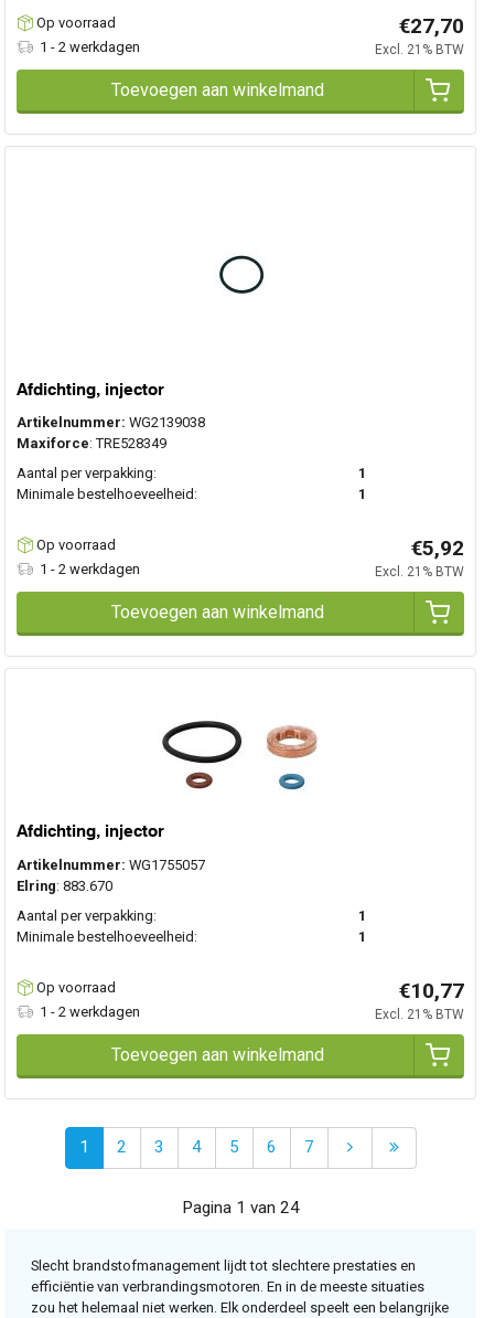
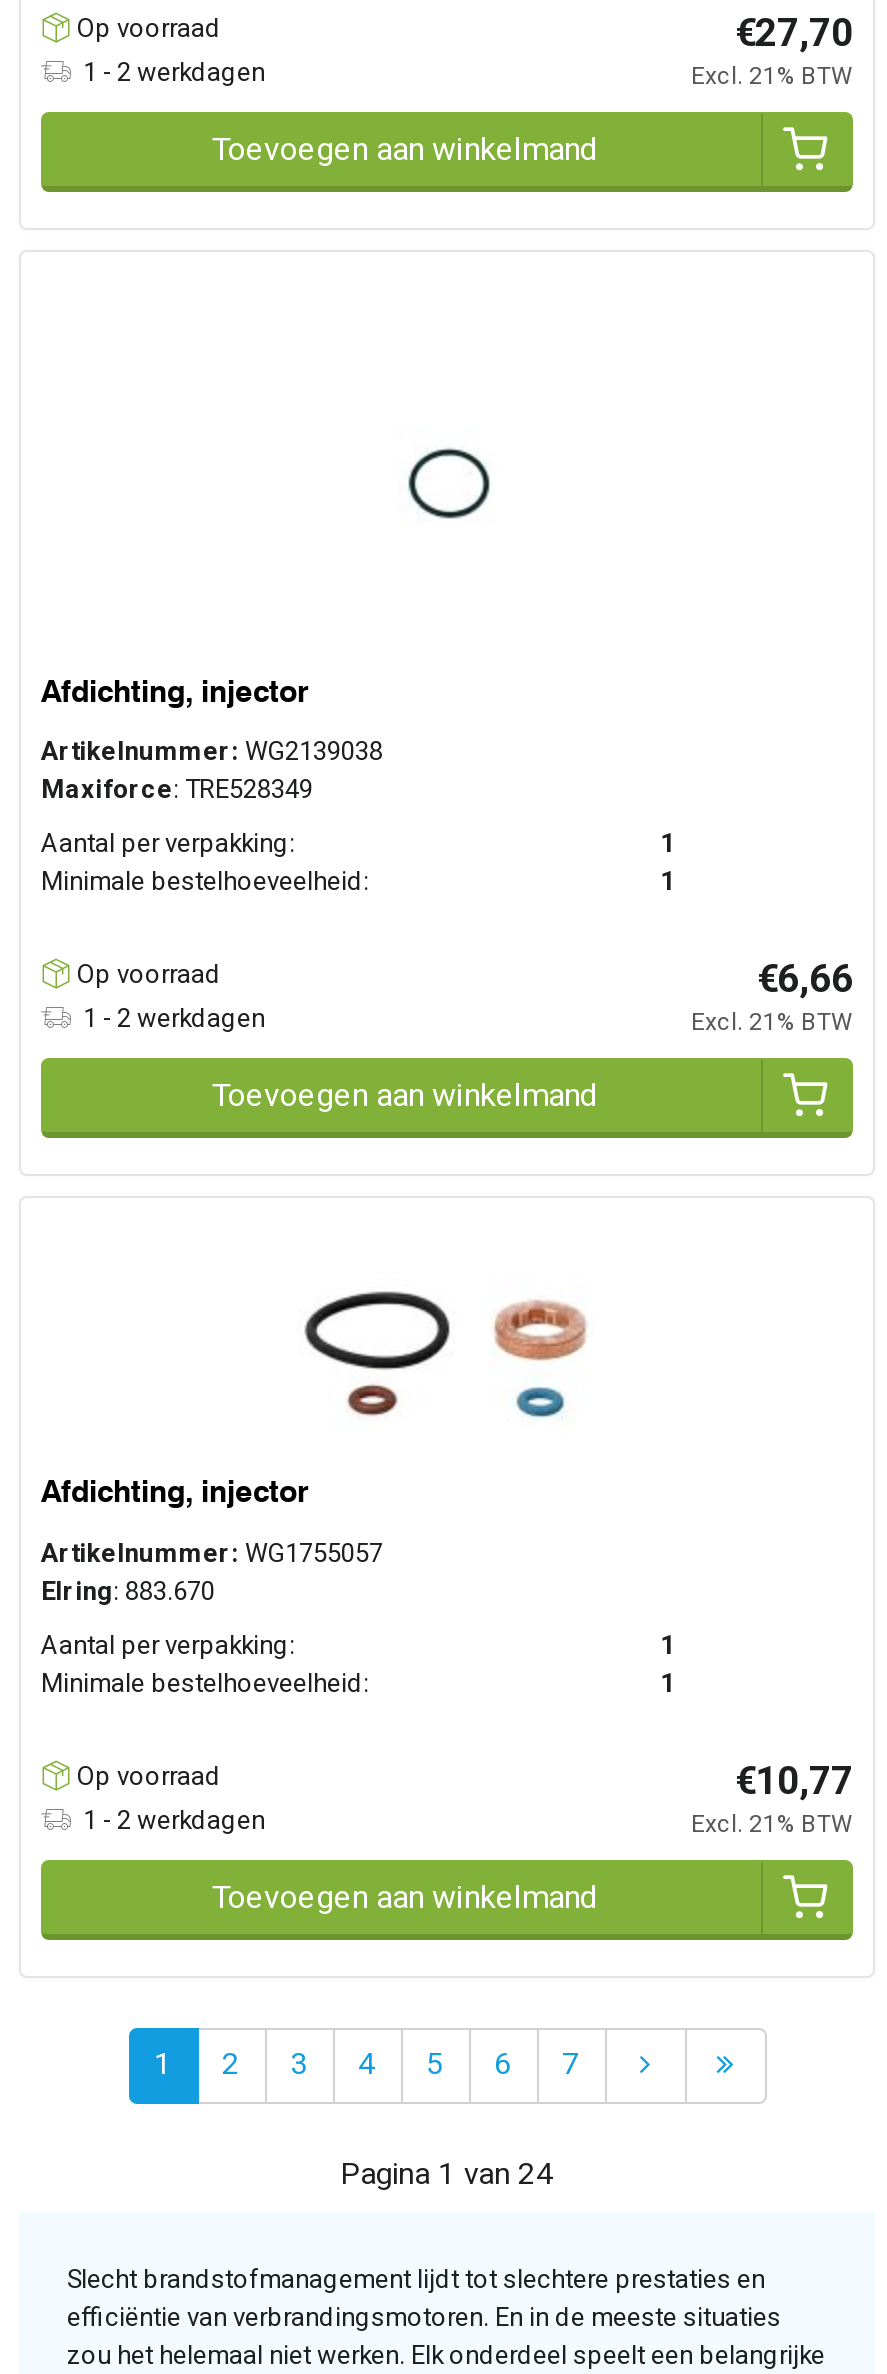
- €5,92
+ €6,66
